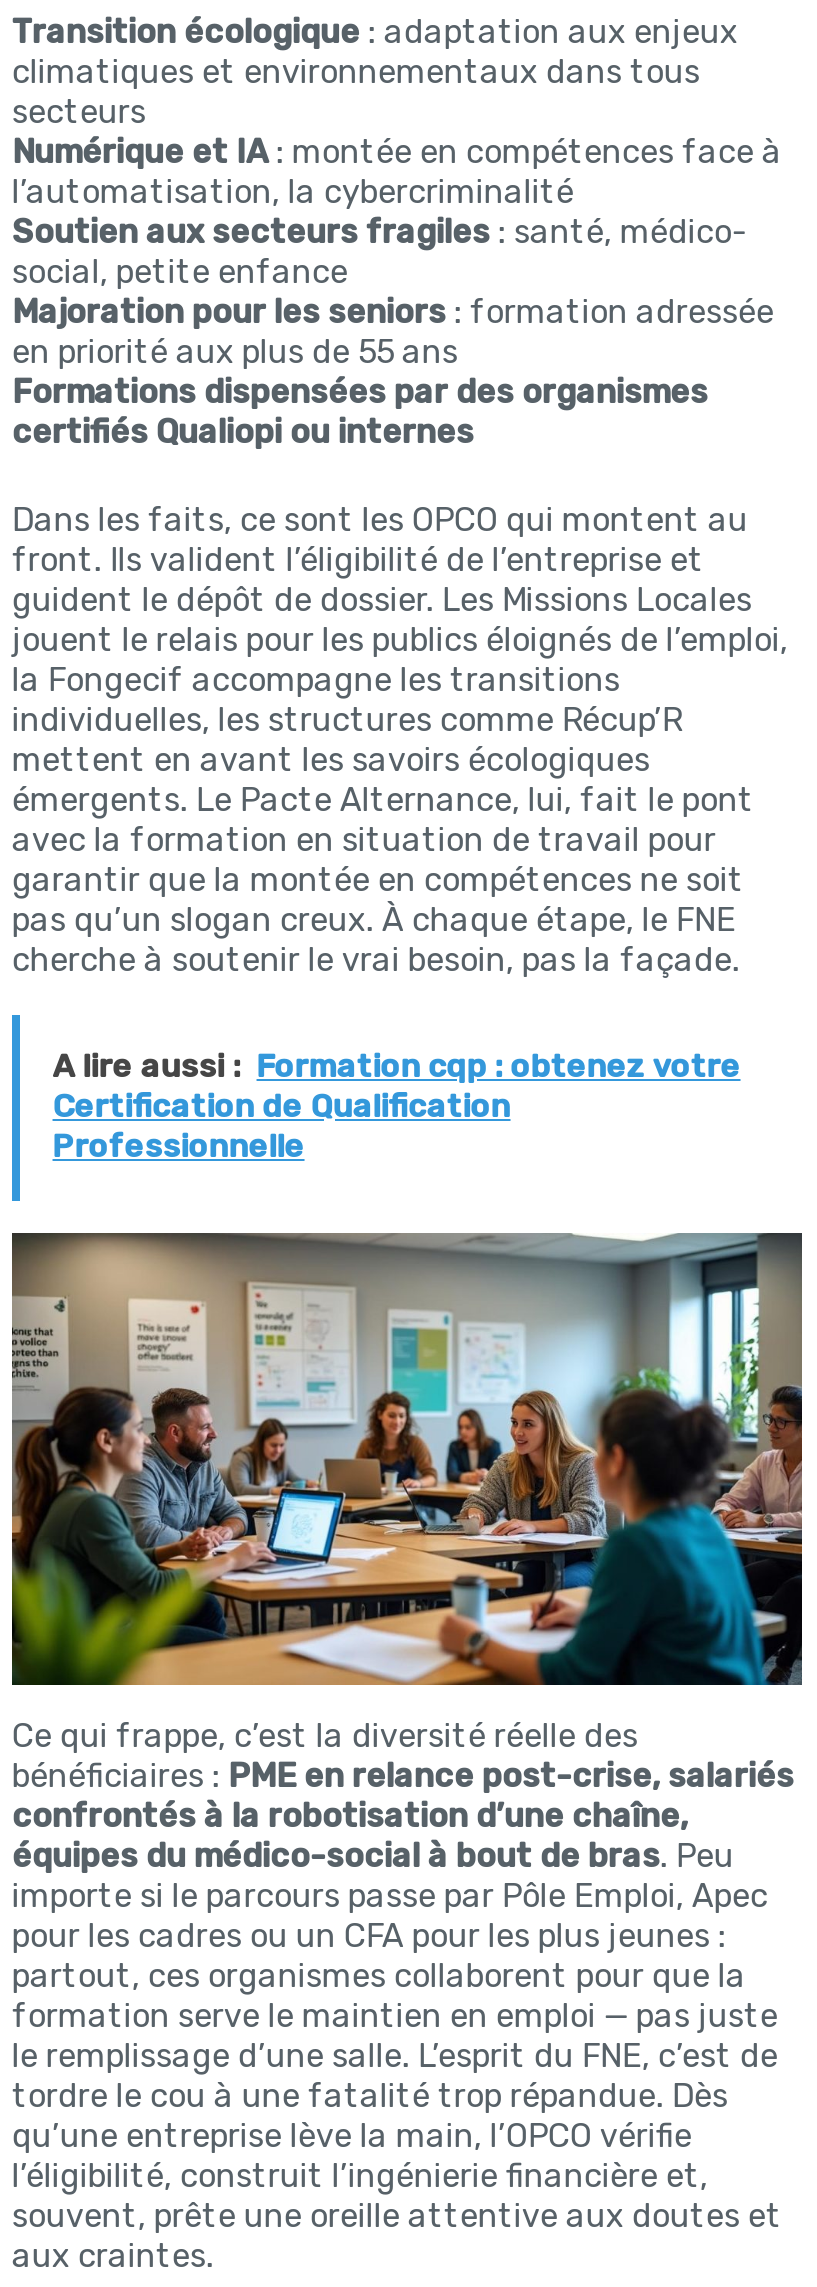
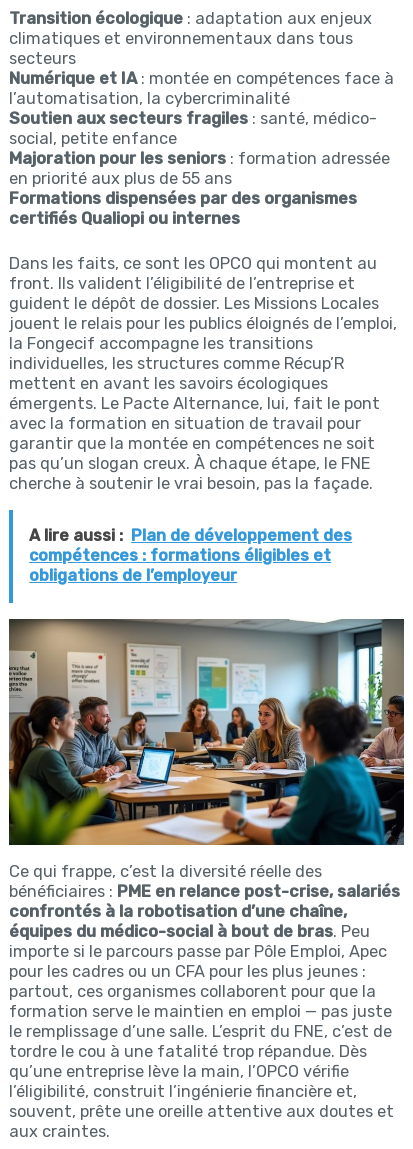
- A lire aussi : Formation cqp : obtenez votre
- Certification de Qualification
- Professionnelle
+ A lire aussi : Plan de développement des
+ compétences : formations éligibles et
+ obligations de l’employeur
